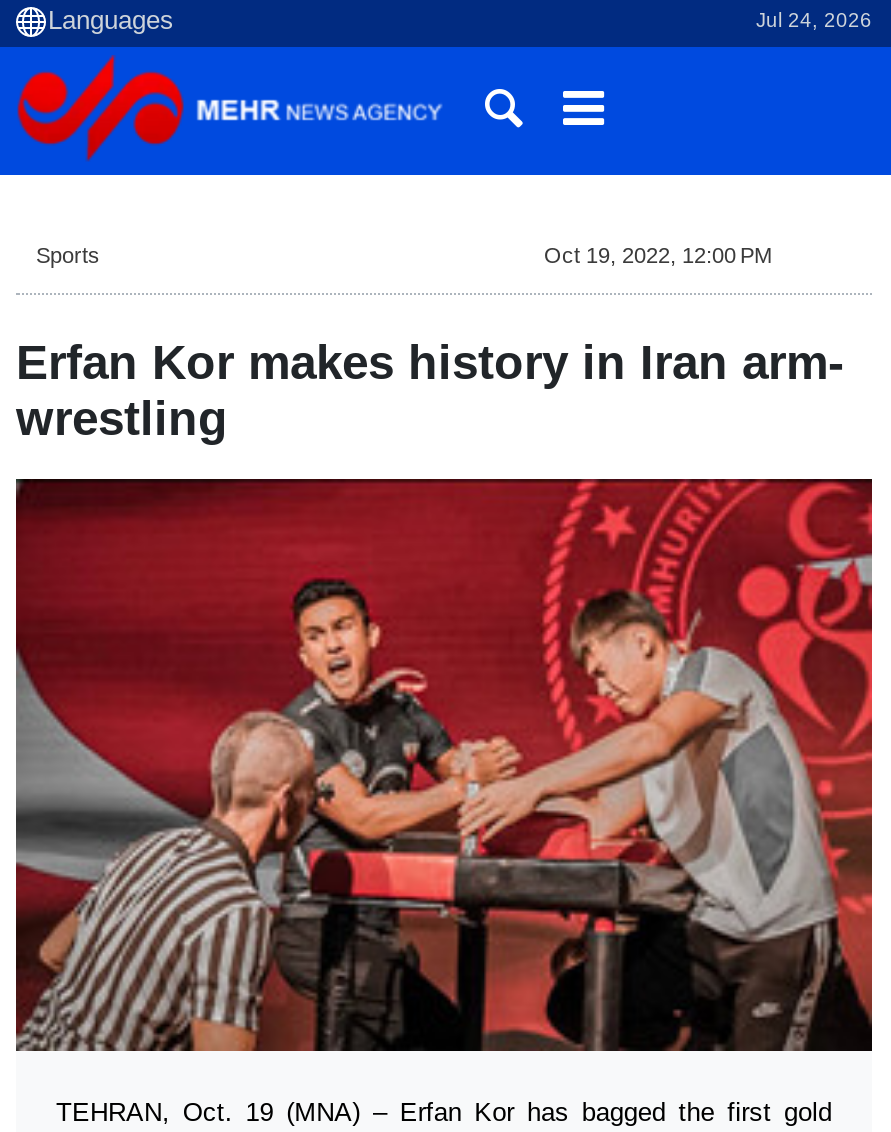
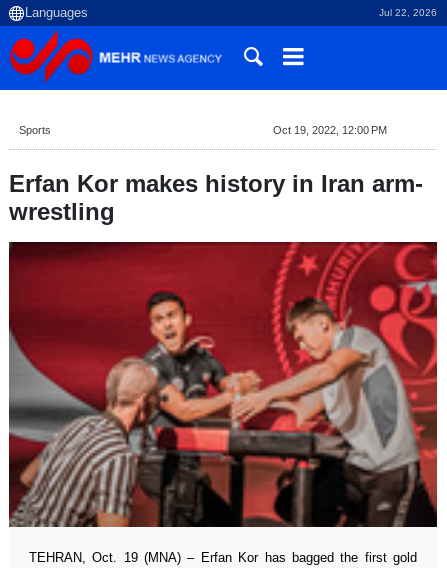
- Jul 24, 2026
+ Jul 22, 2026
